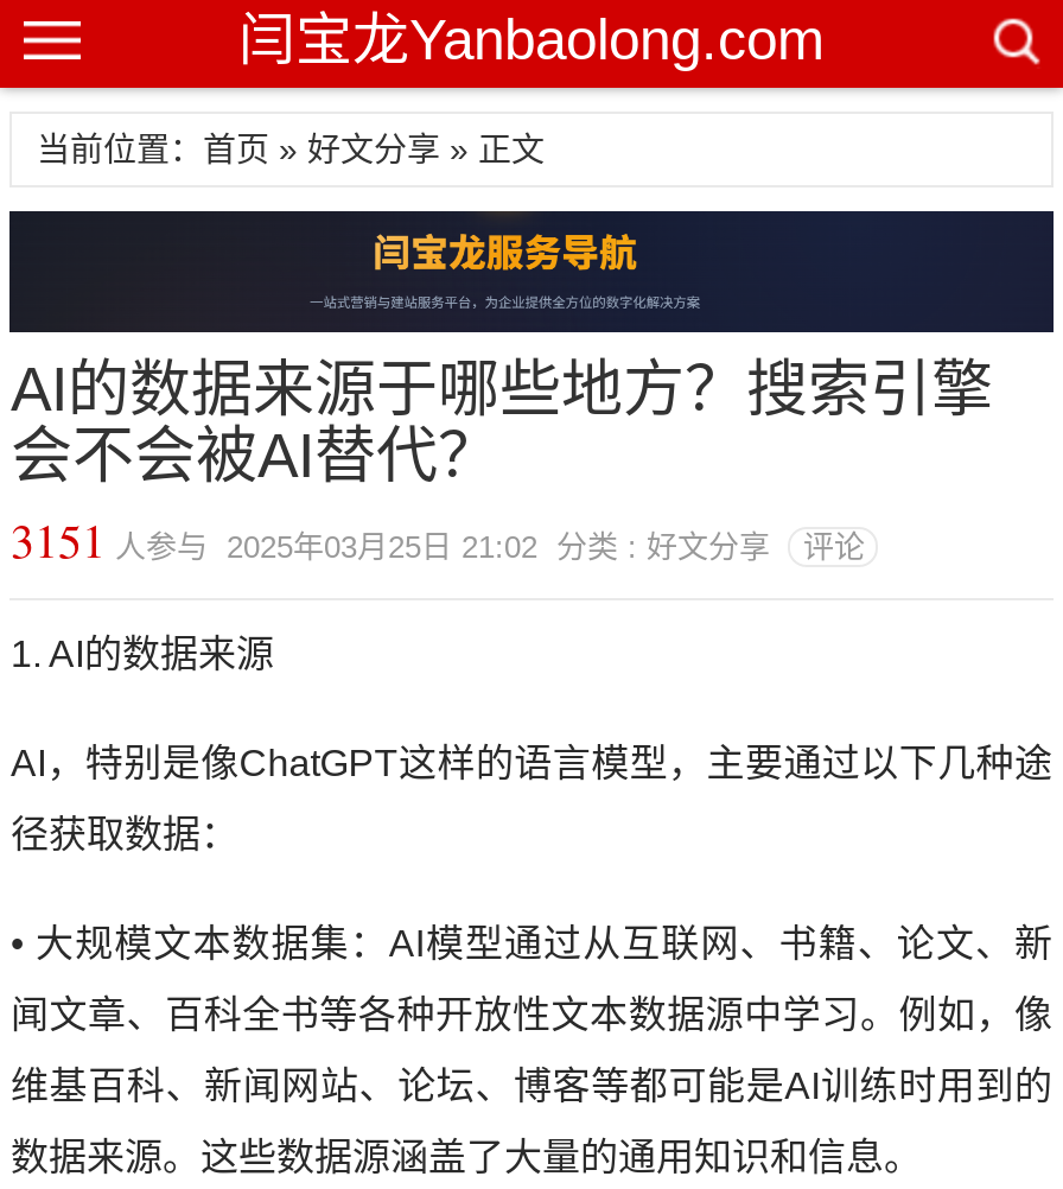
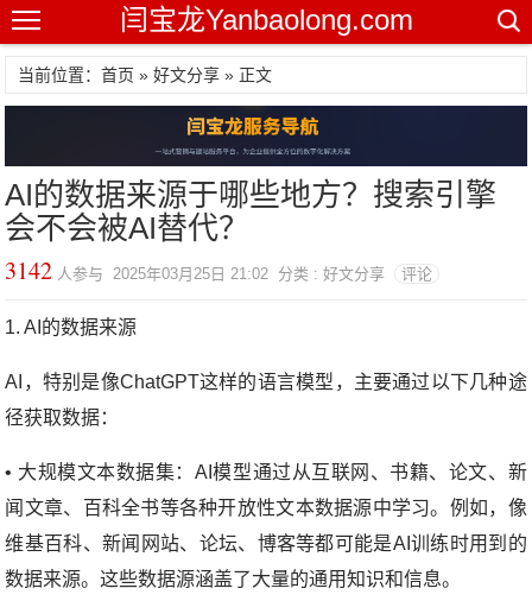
- 3151人参与 2025年03月25日 21:02 分类 : 好文分享 评论
+ 3142人参与 2025年03月25日 21:02 分类 : 好文分享 评论
